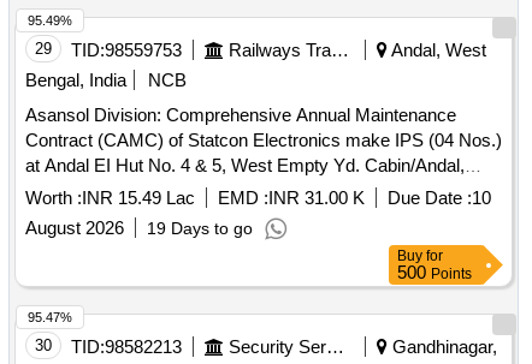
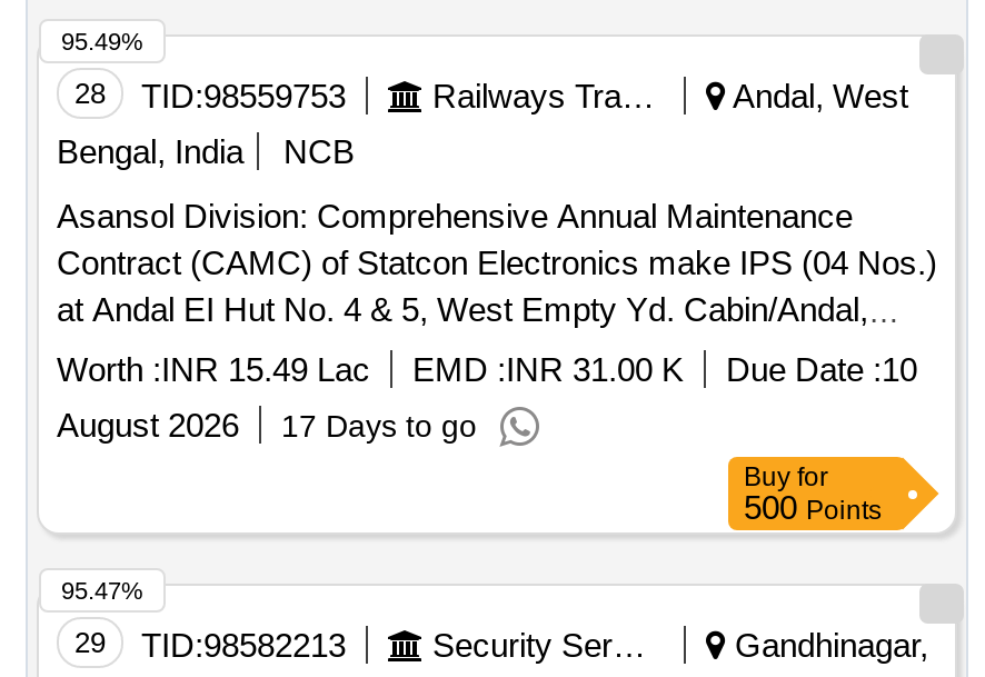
- 29 TID:98559753
+ 28 TID:98559753

- August 2026 19 Days to go
+ August 2026 17 Days to go

- 30 TID:98582213
+ 29 TID:98582213
